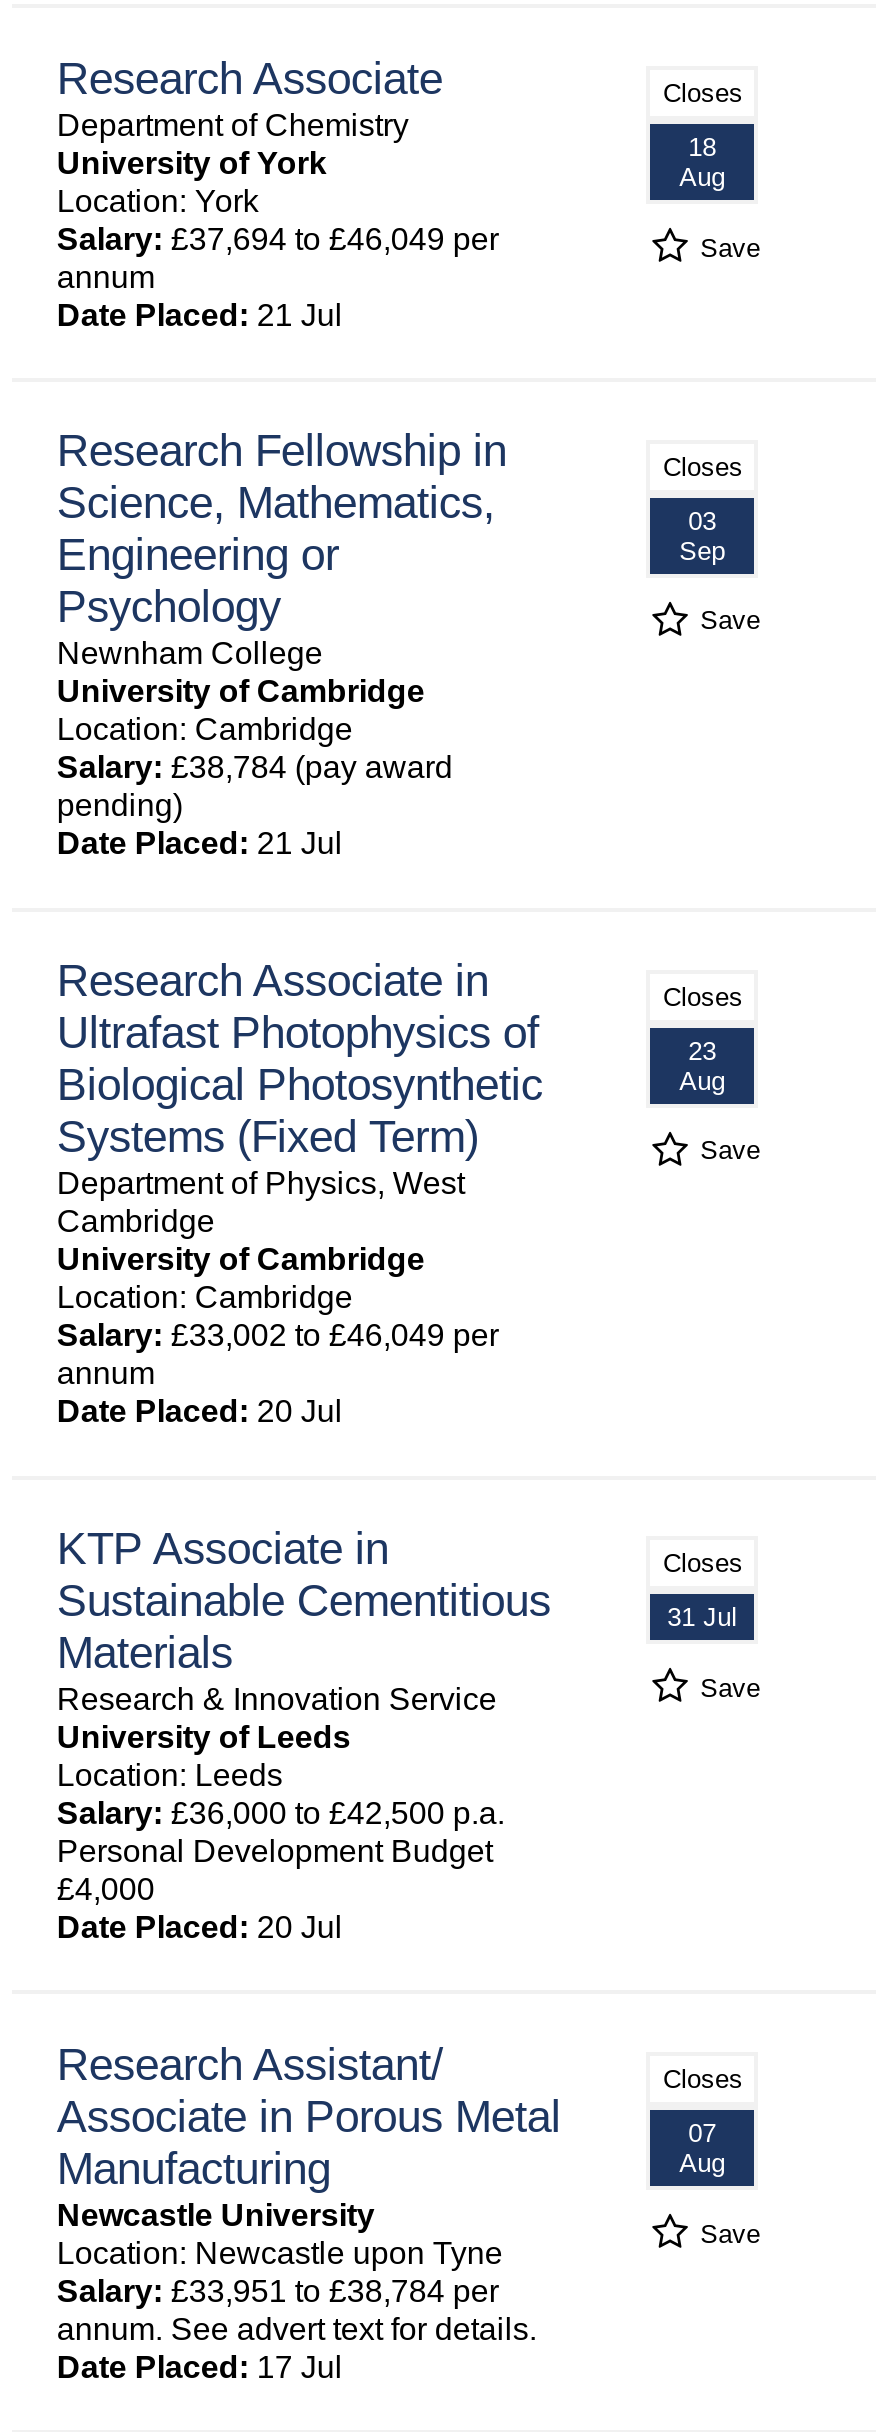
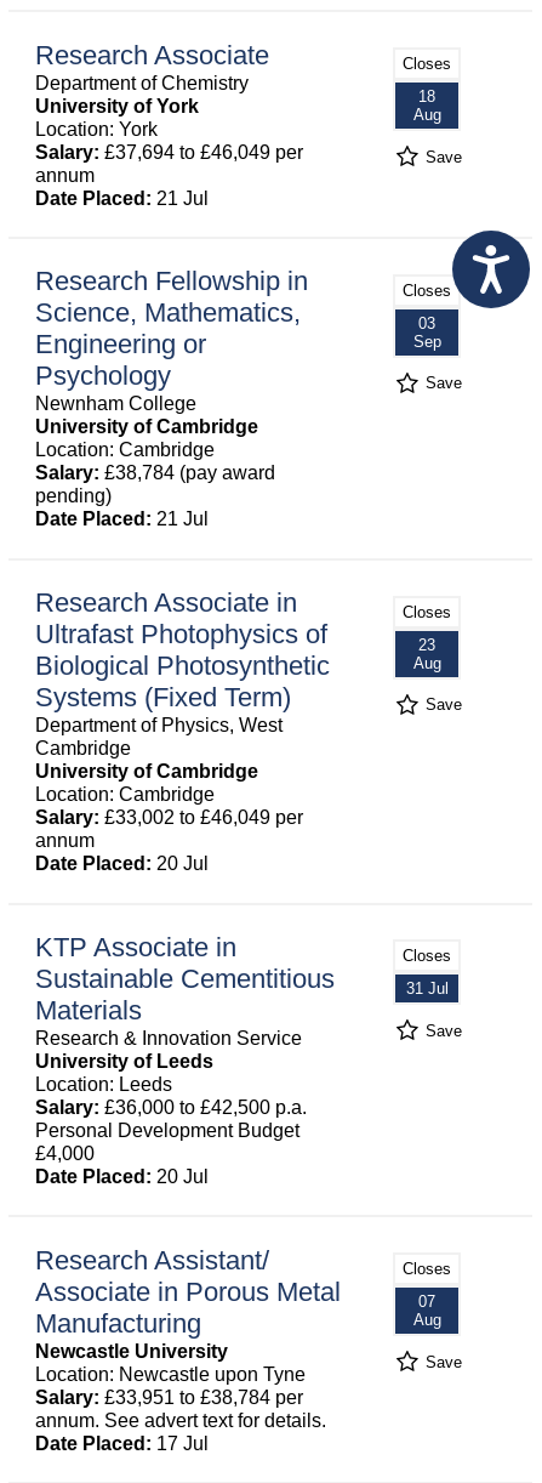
+ [image]
